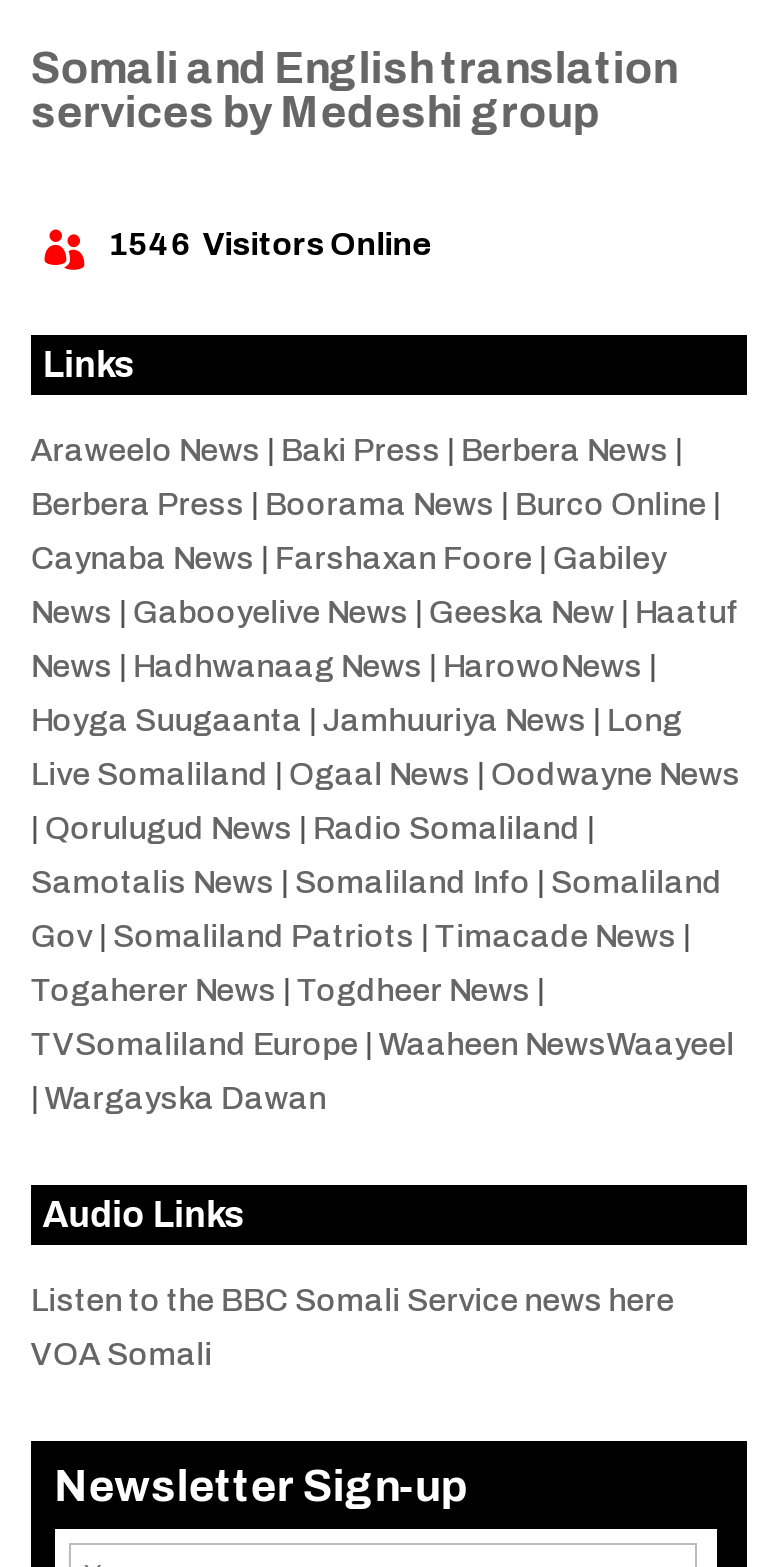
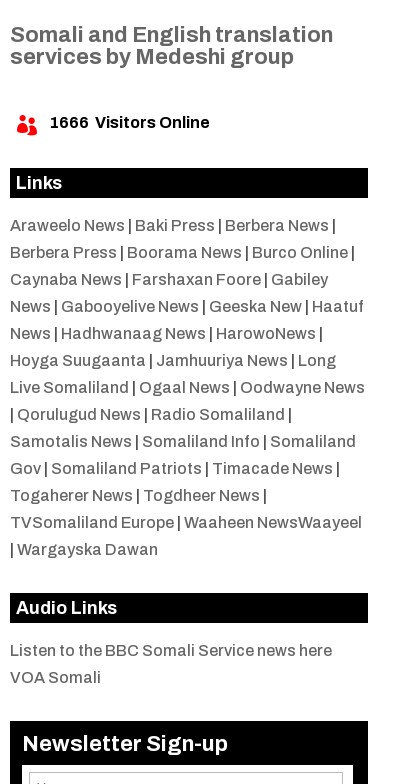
- 1546 Visitors Online
+ 1666 Visitors Online
